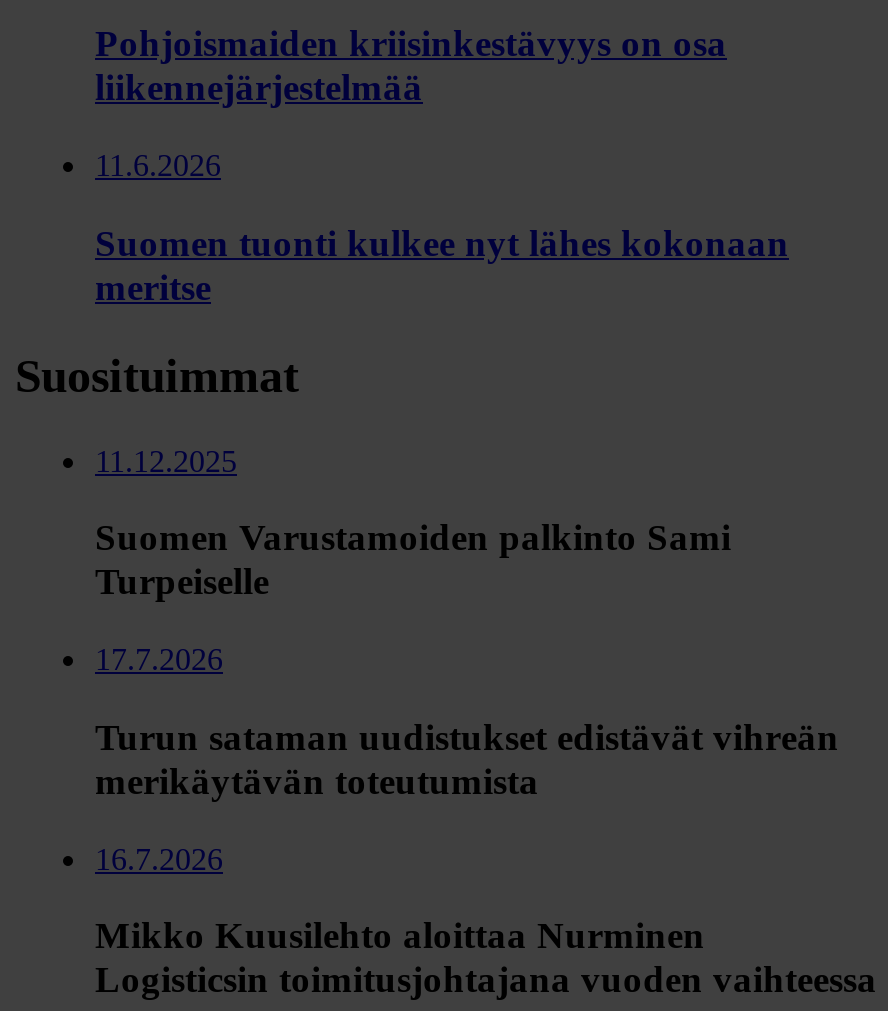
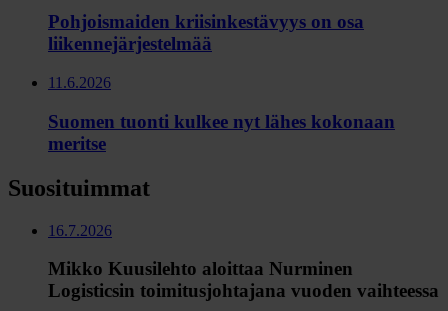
- 11.12.2025
- Suomen Varustamoiden palkinto Sami
- Turpeiselle
- 17.7.2026
- Turun sataman uudistukset edistävät vihreän
- merikäytävän toteutumista
